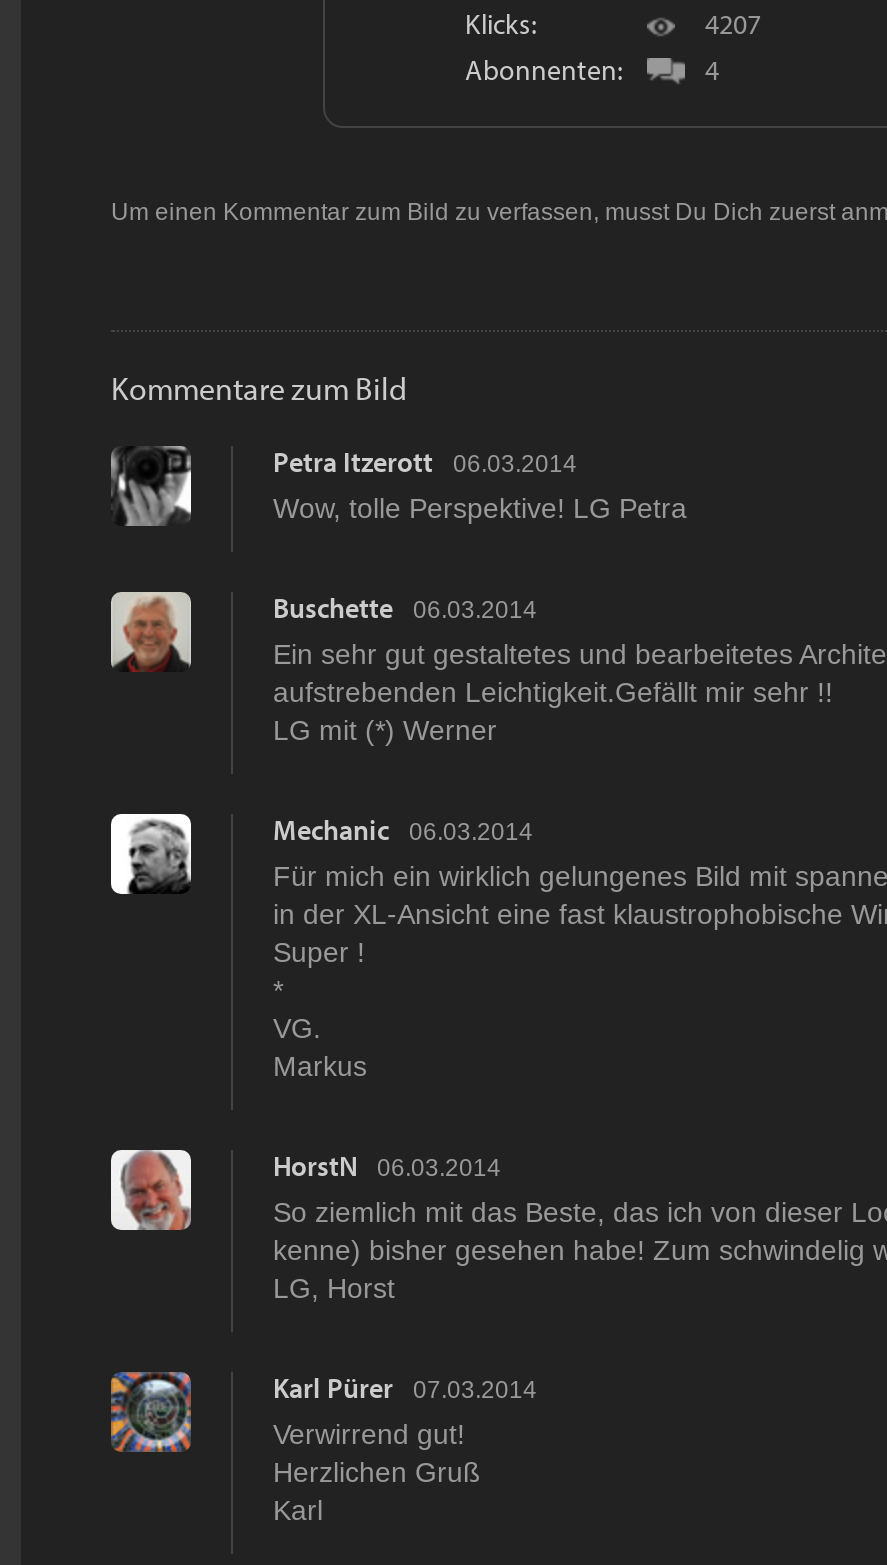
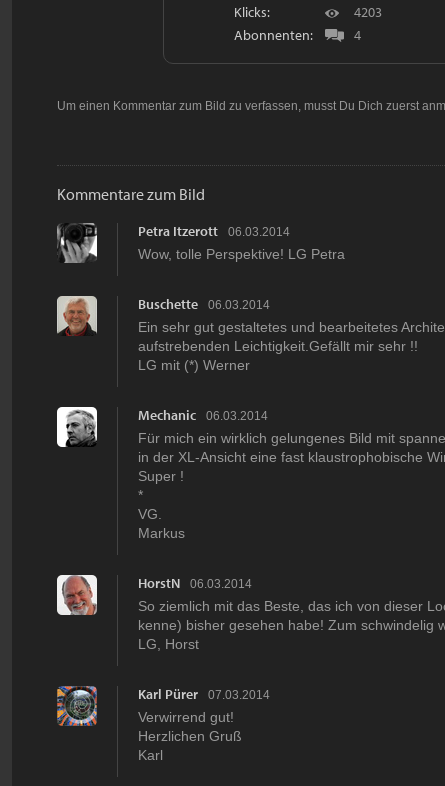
- 4207
+ 4203
